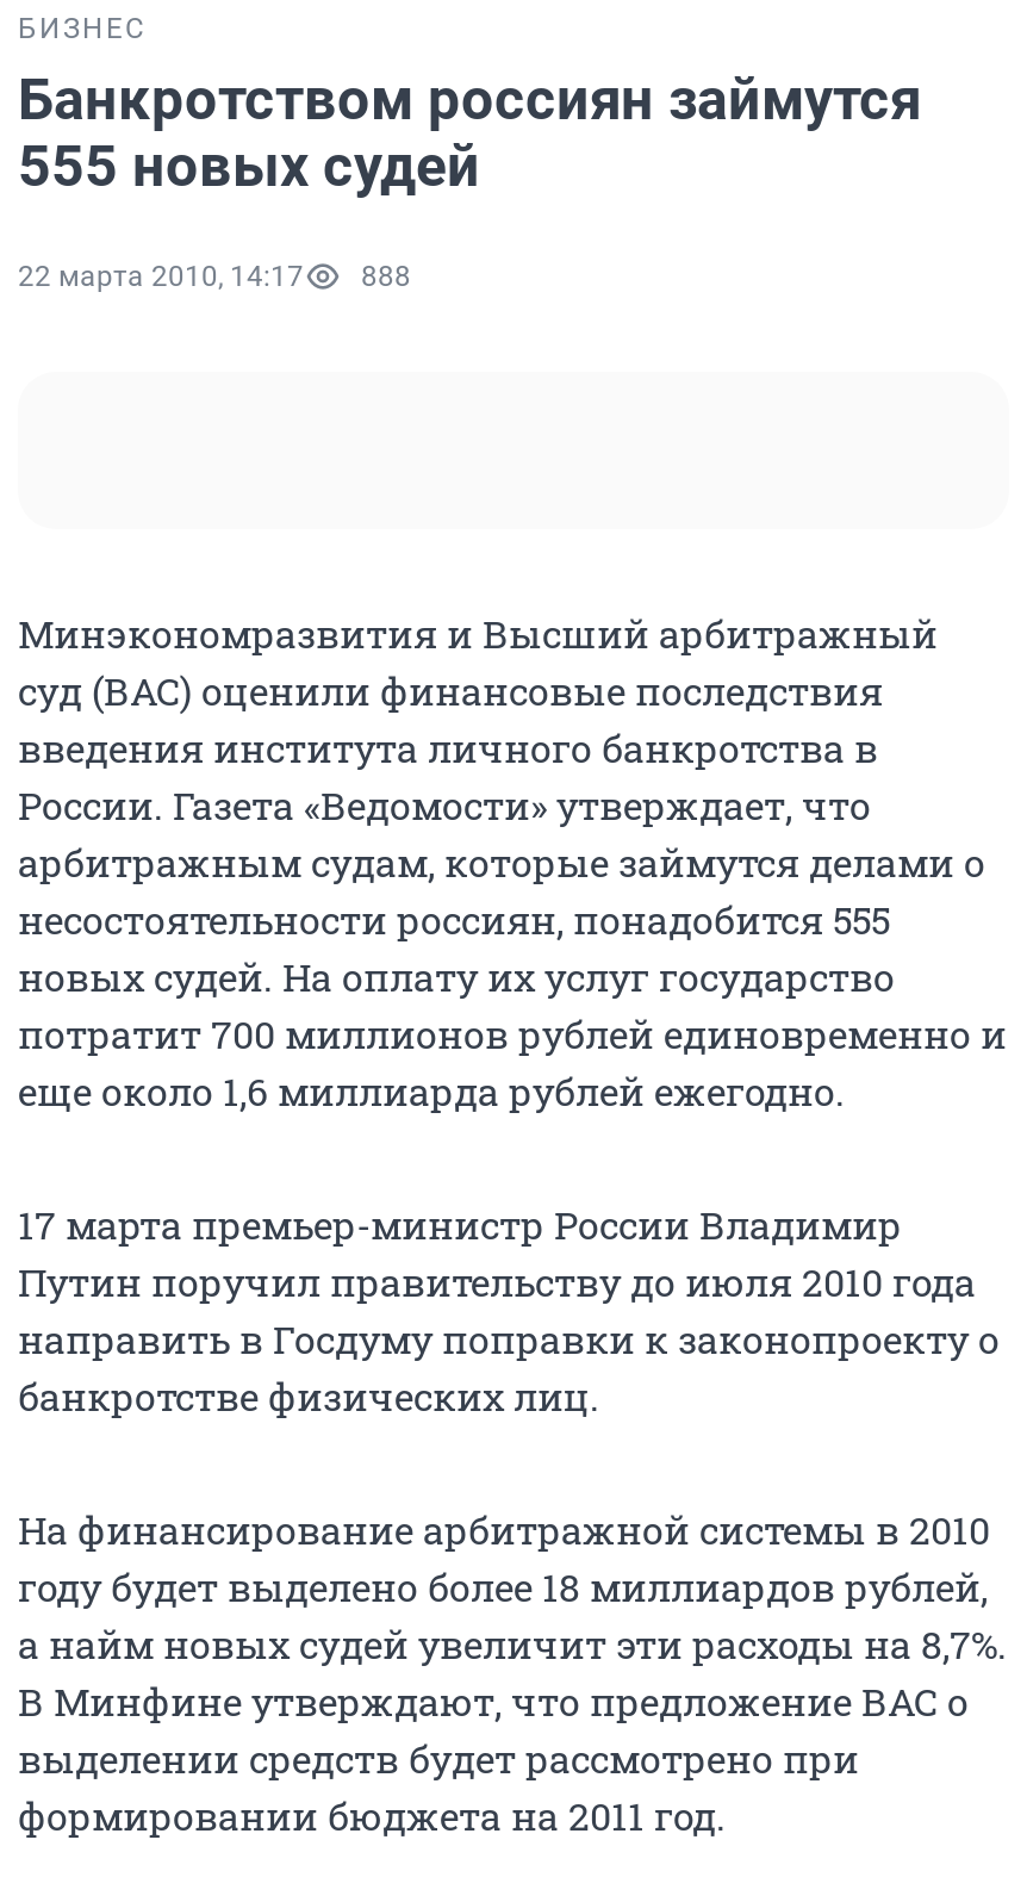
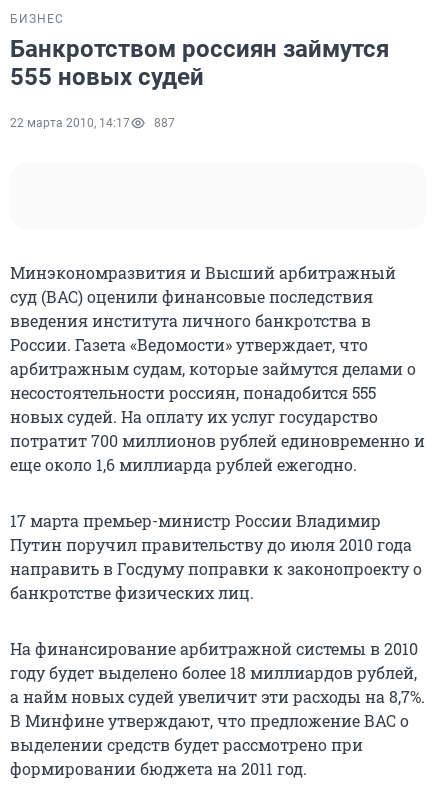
- 22 марта 2010, 14:17 888
+ 22 марта 2010, 14:17 887
